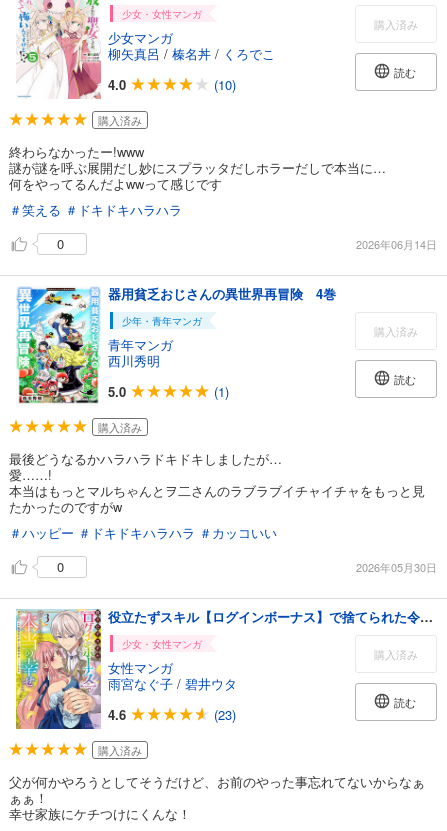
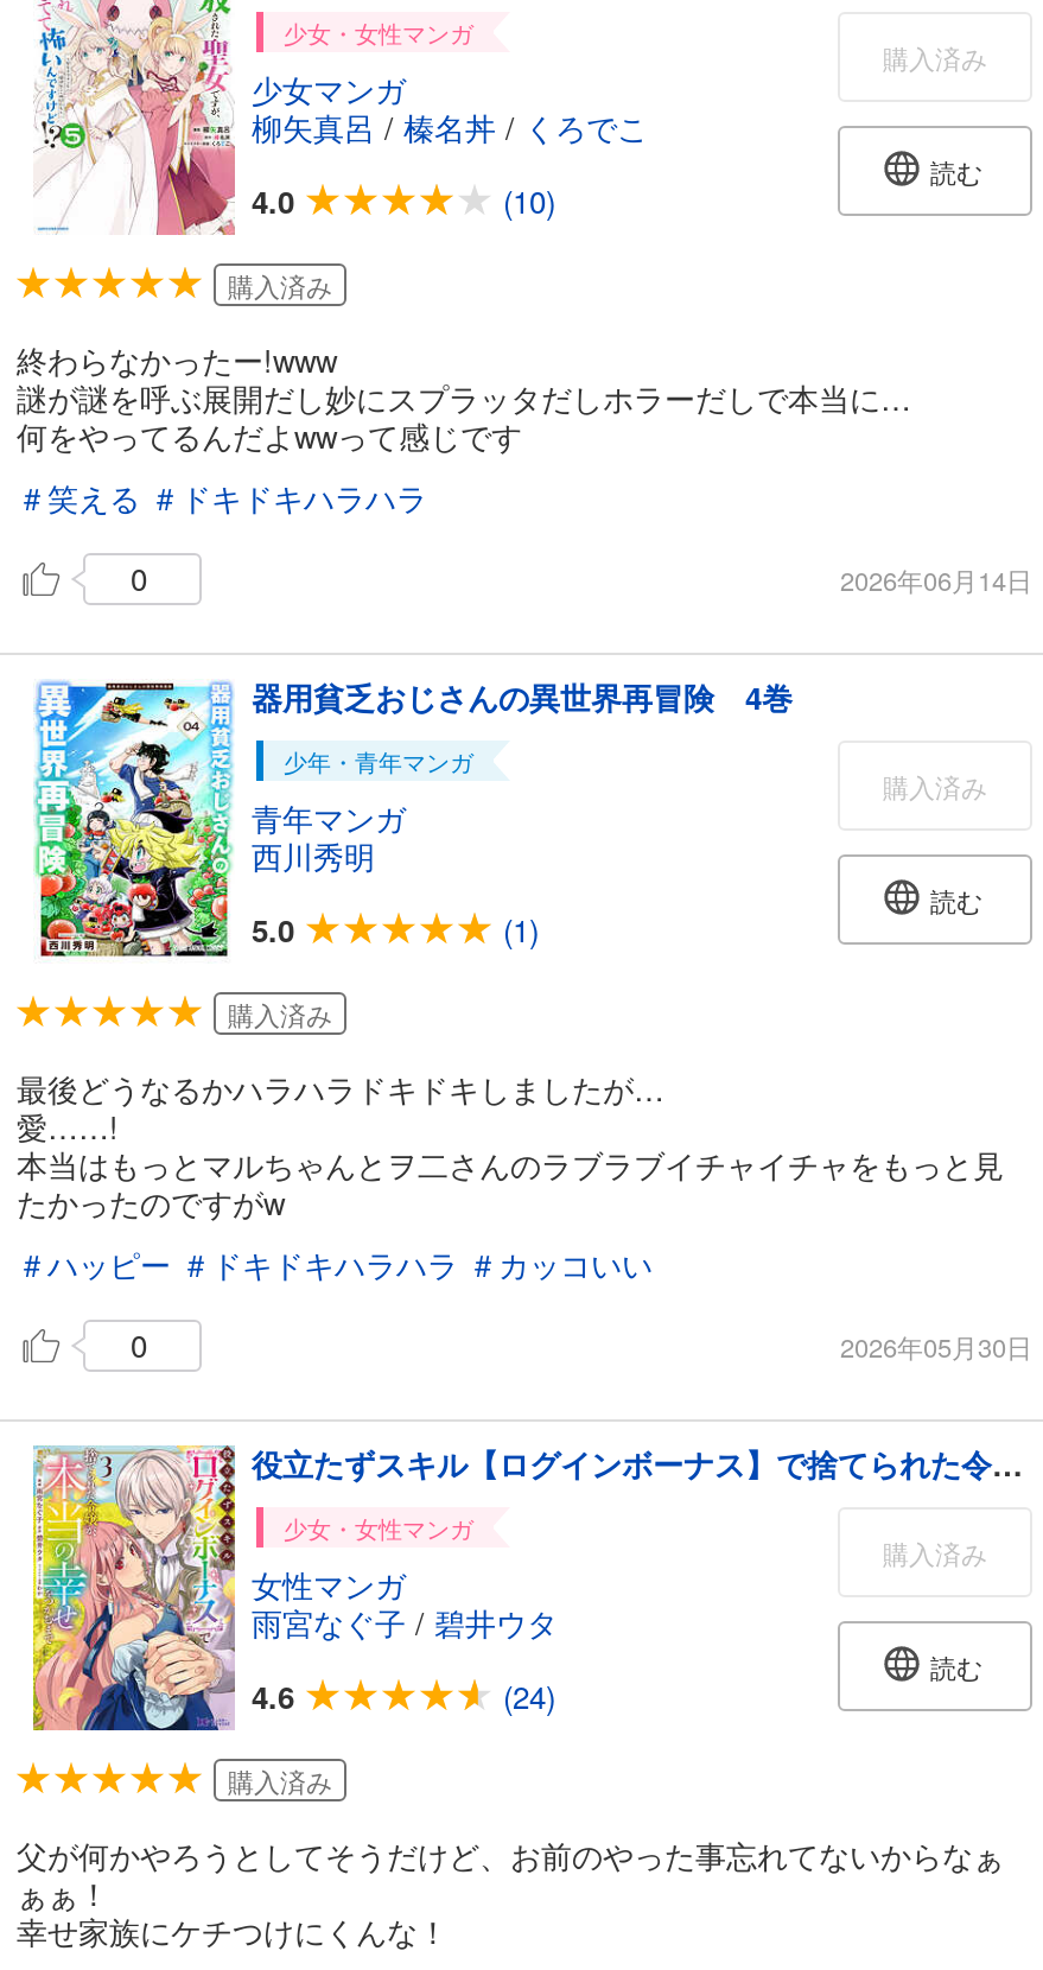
- (23)
+ (24)
